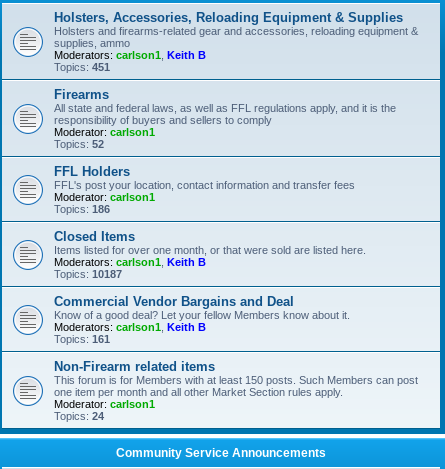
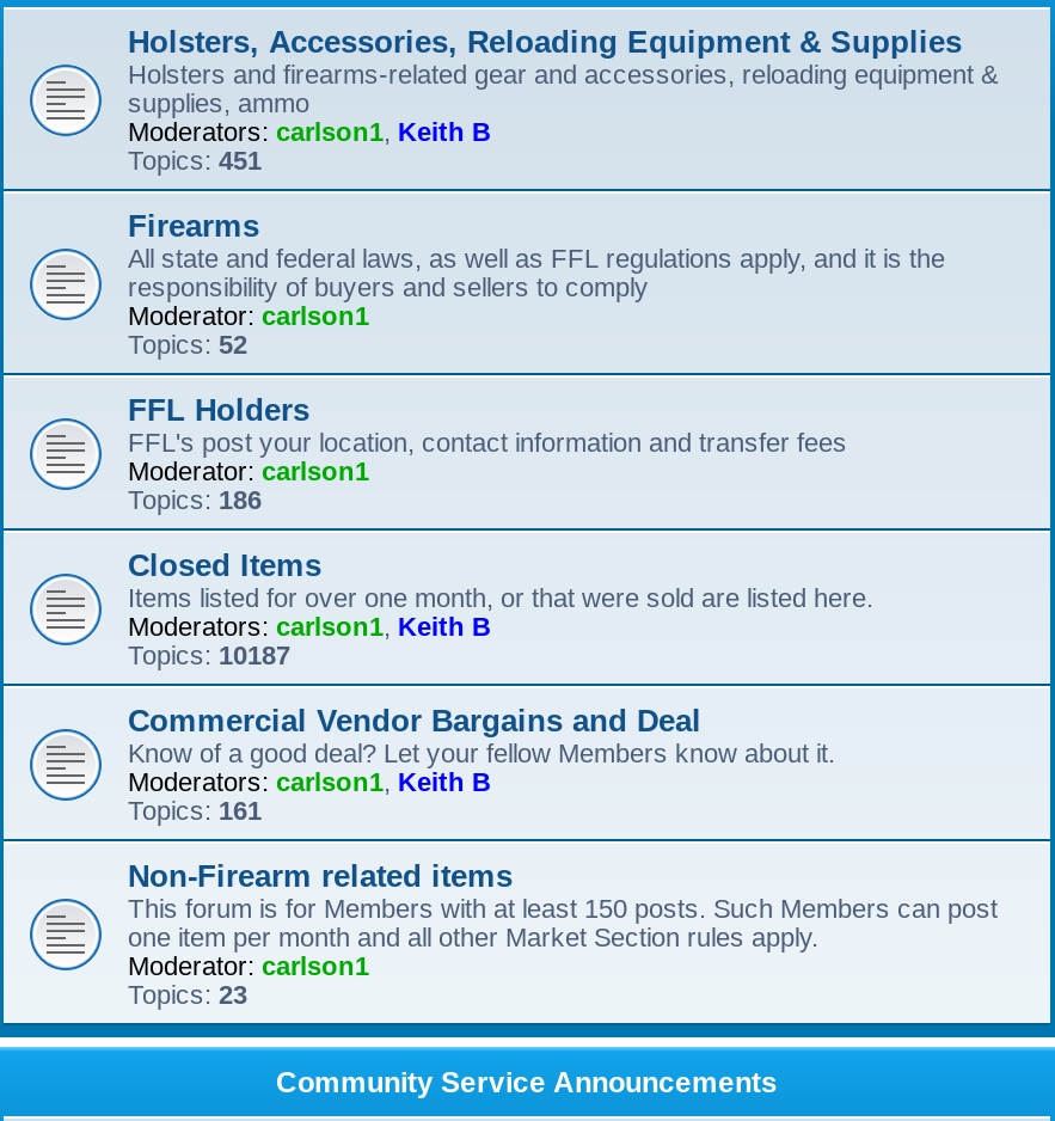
- Topics: 24
+ Topics: 23
